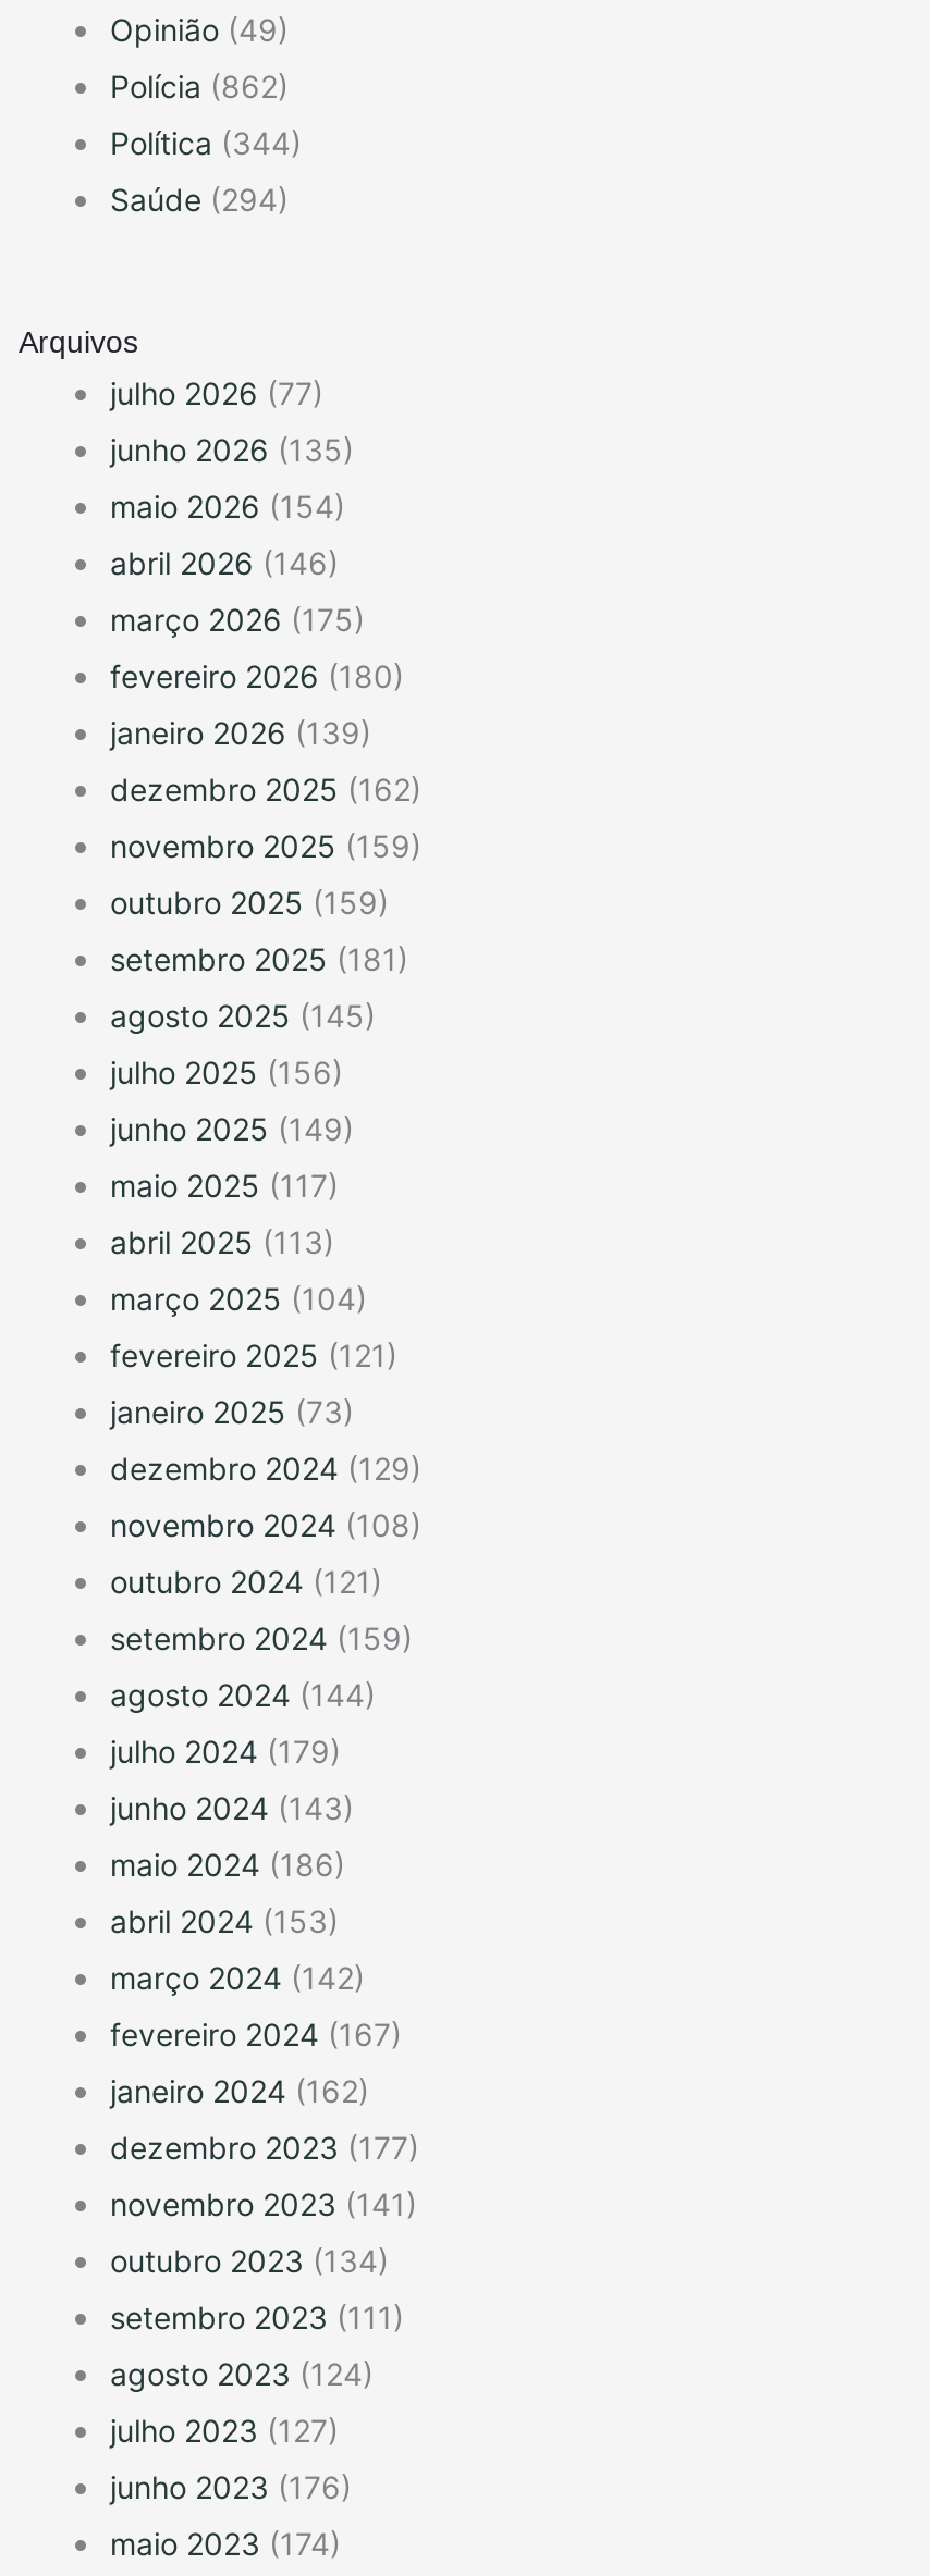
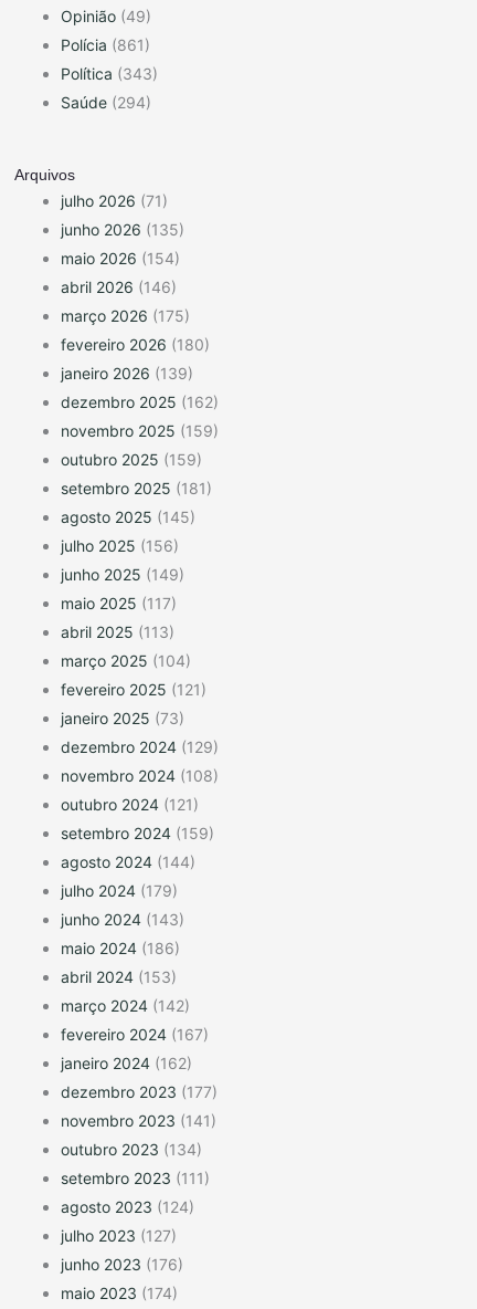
- Polícia (862)
+ Polícia (861)

- Política (344)
+ Política (343)

- julho 2026 (77)
+ julho 2026 (71)
